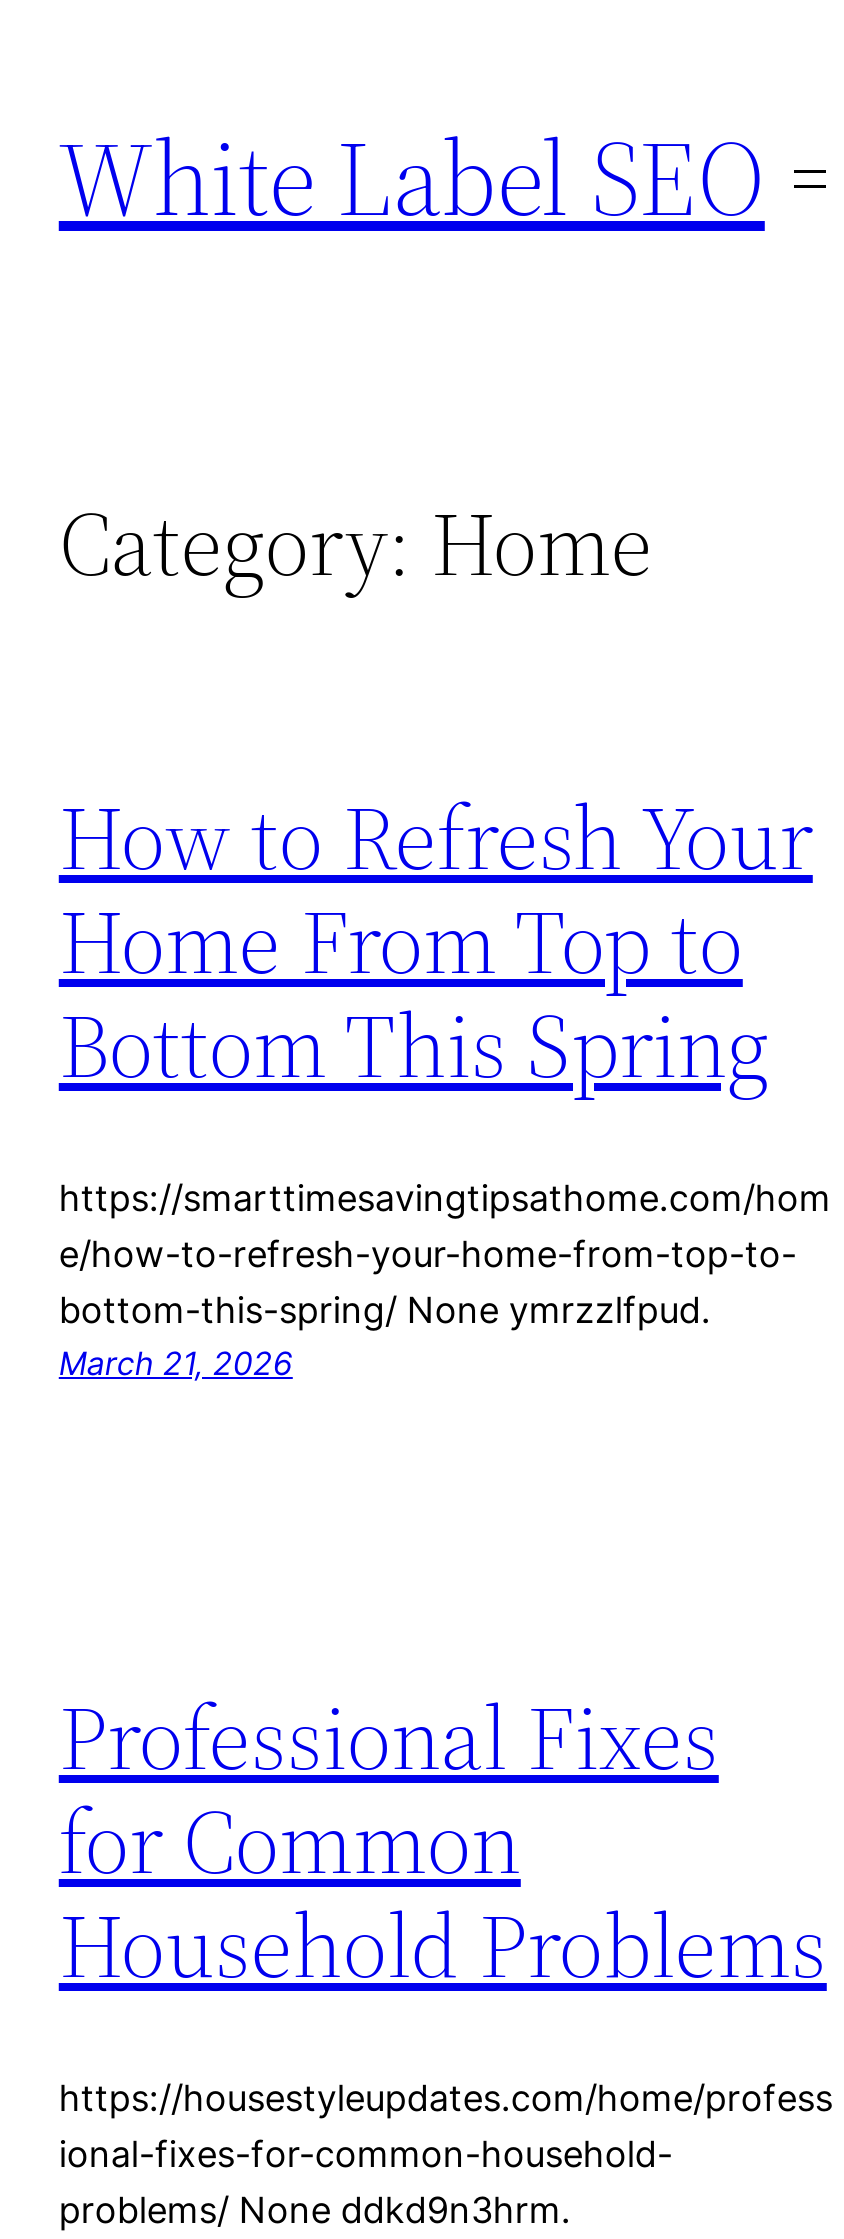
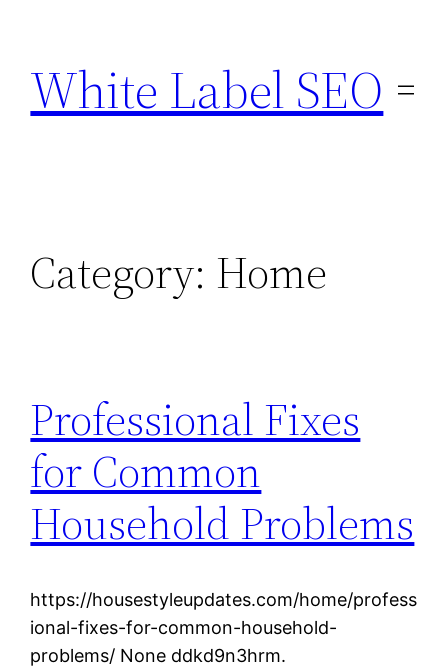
- How to Refresh Your
- Home From Top to
- Bottom This Spring
- https://smarttimesavingtipsathome.com/hom
- e/how-to-refresh-your-home-from-top-to-
- bottom-this-spring/ None ymrzzlfpud.
- March 21, 2026
